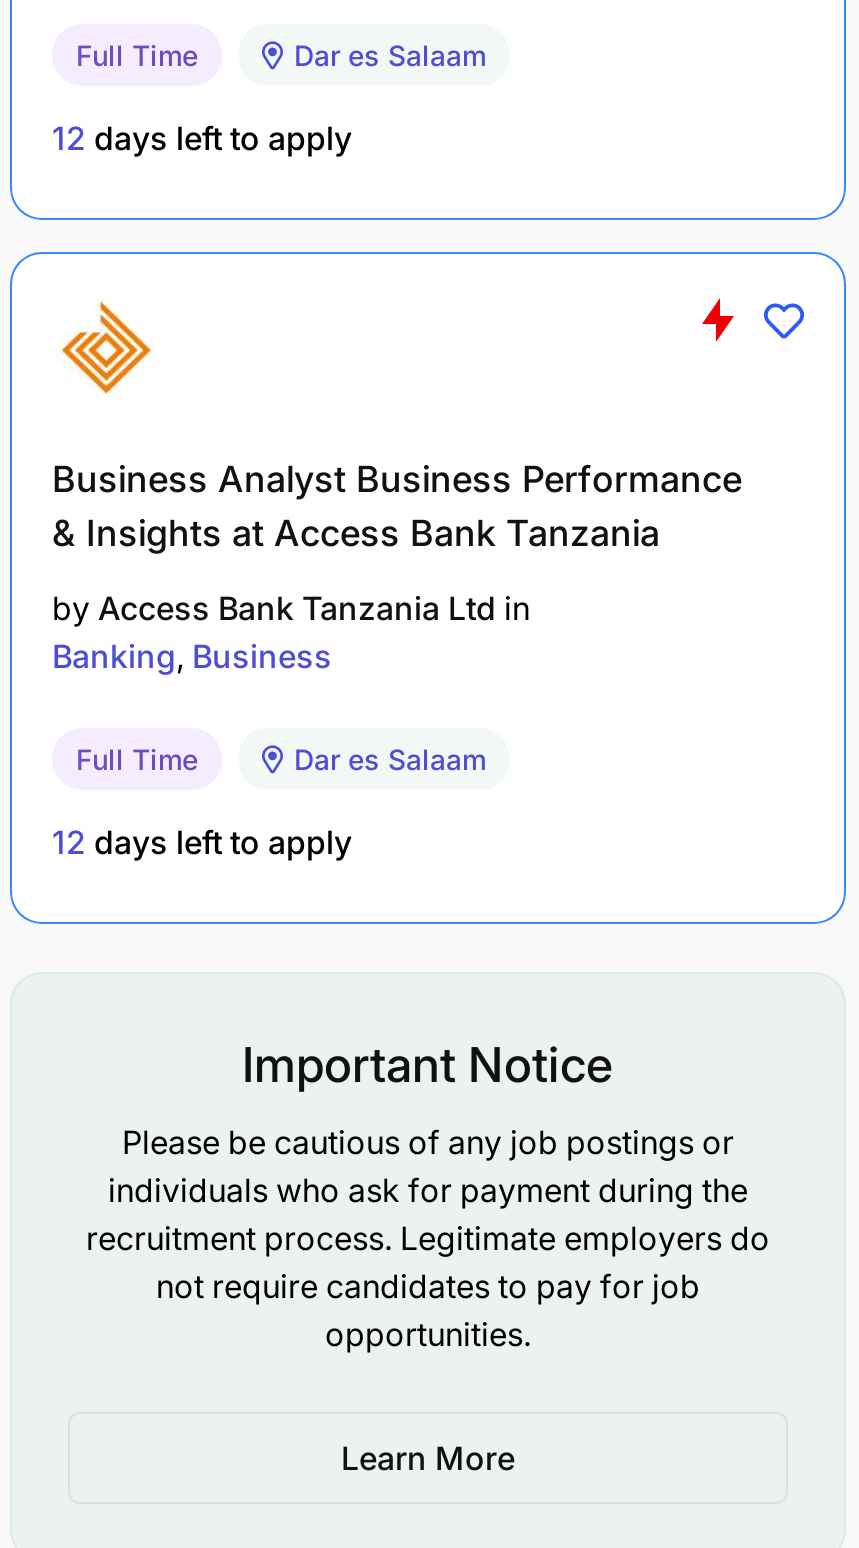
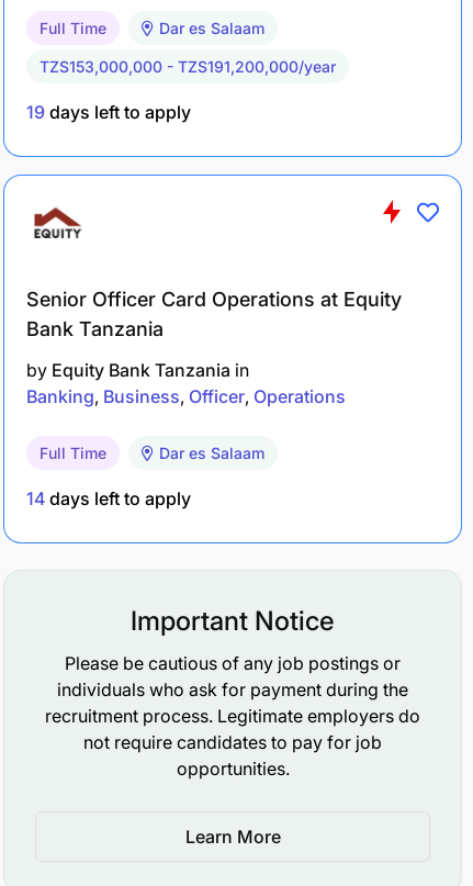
- 12 days left to apply
+ TZS153,000,000 - TZS191,200,000/year
+ 19 days left to apply

- [image]
+ [image]

- Business Analyst Business Performance
- & Insights at Access Bank Tanzania
- by Access Bank Tanzania Ltd in
- Banking Business
+ Senior Officer Card Operations at Equity
+ Bank Tanzania
+ by Equity Bank Tanzania in
+ Banking Business Officer Operations

- 12 days left to apply
+ 14 days left to apply
